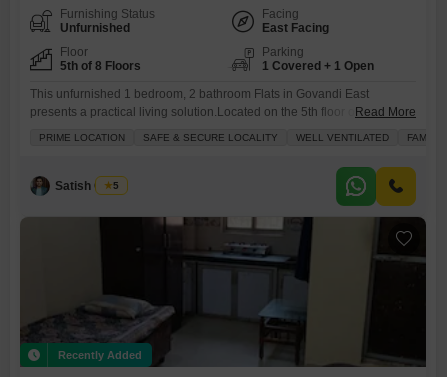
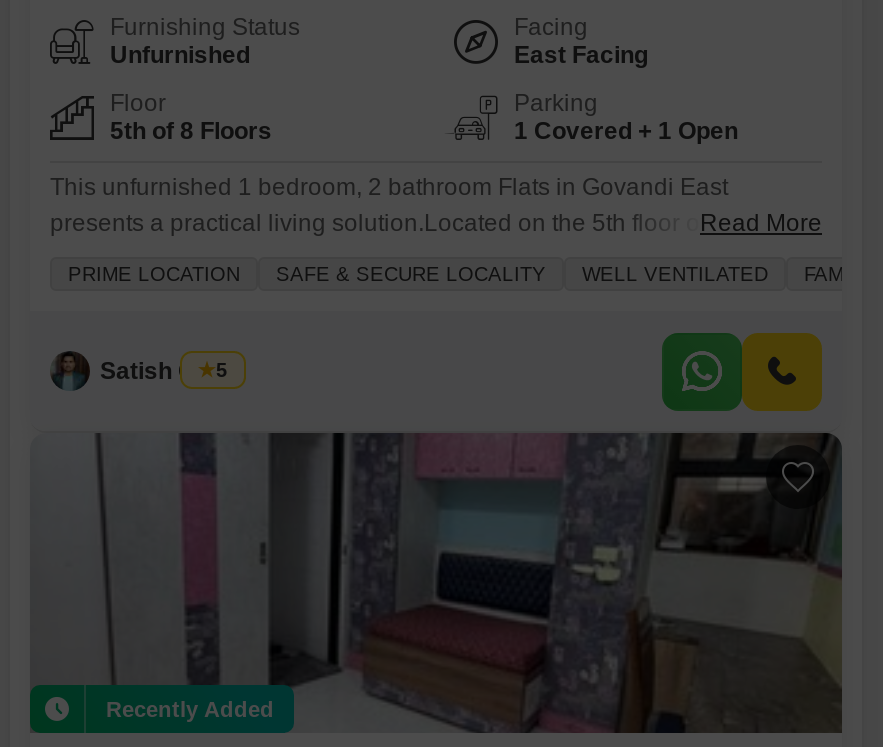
- [image]
+ [image]
